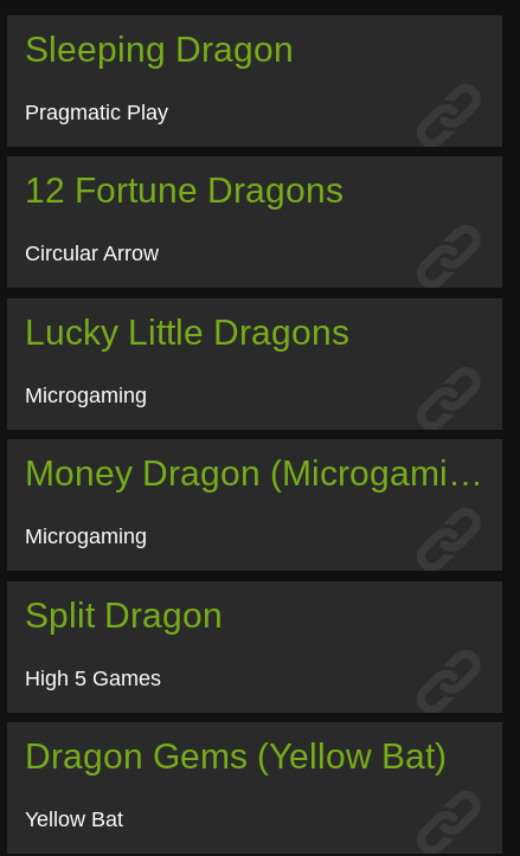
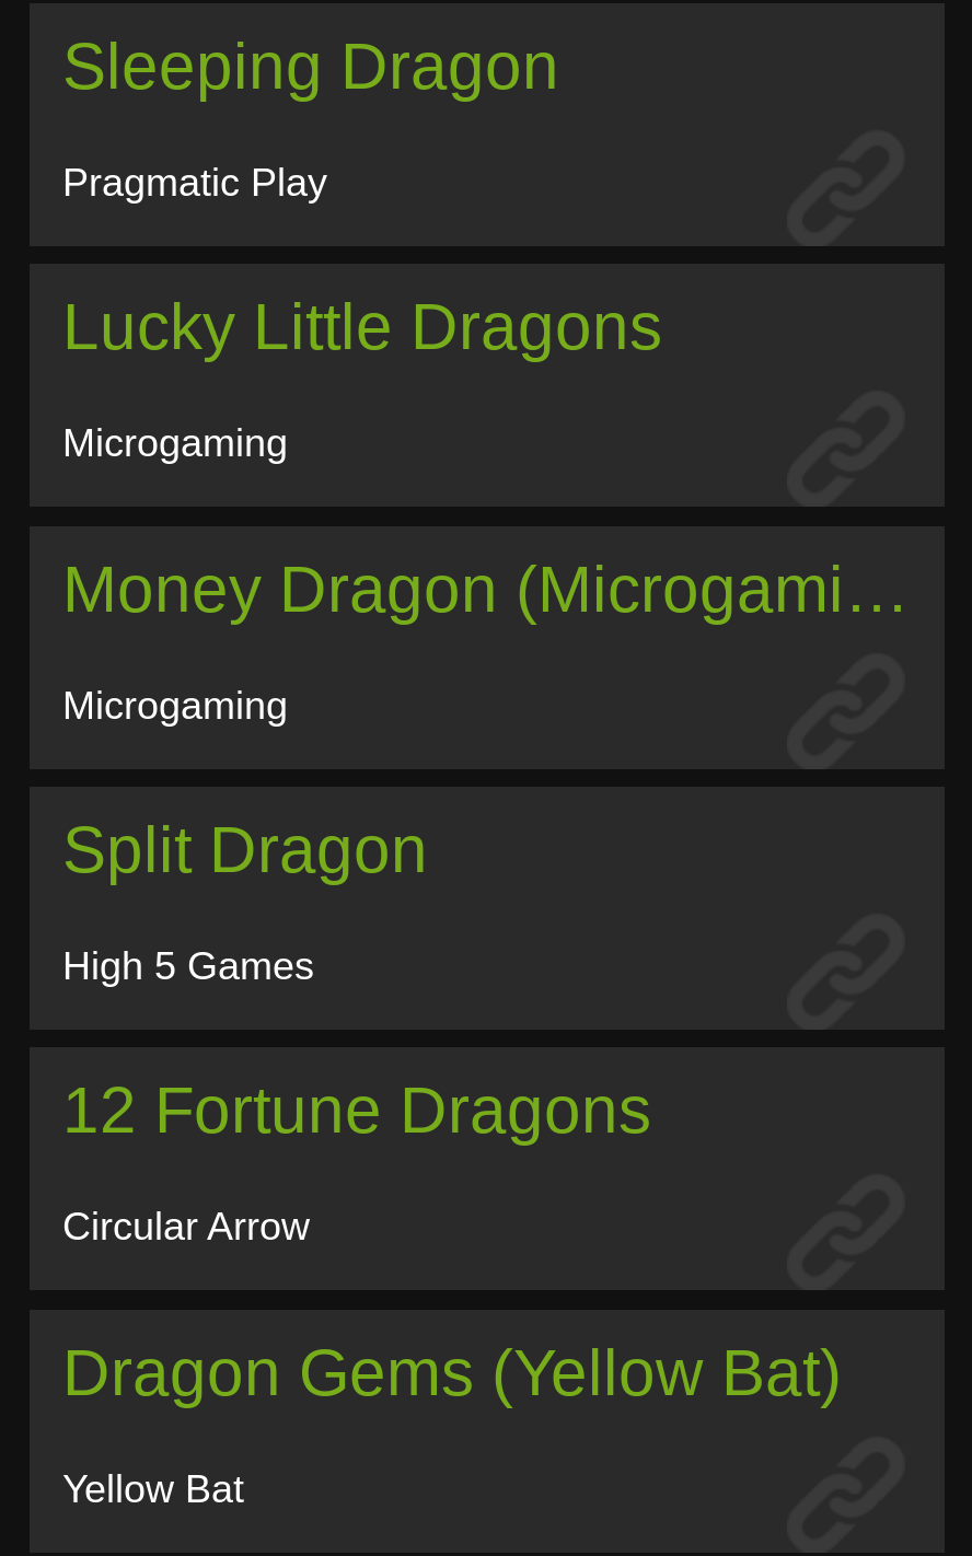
moved down: 12 Fortune Dragons | Circular Arrow

moved up: Lucky Little Dragons | Microgaming | Microgaming | Split Dragon | High 5 Games
